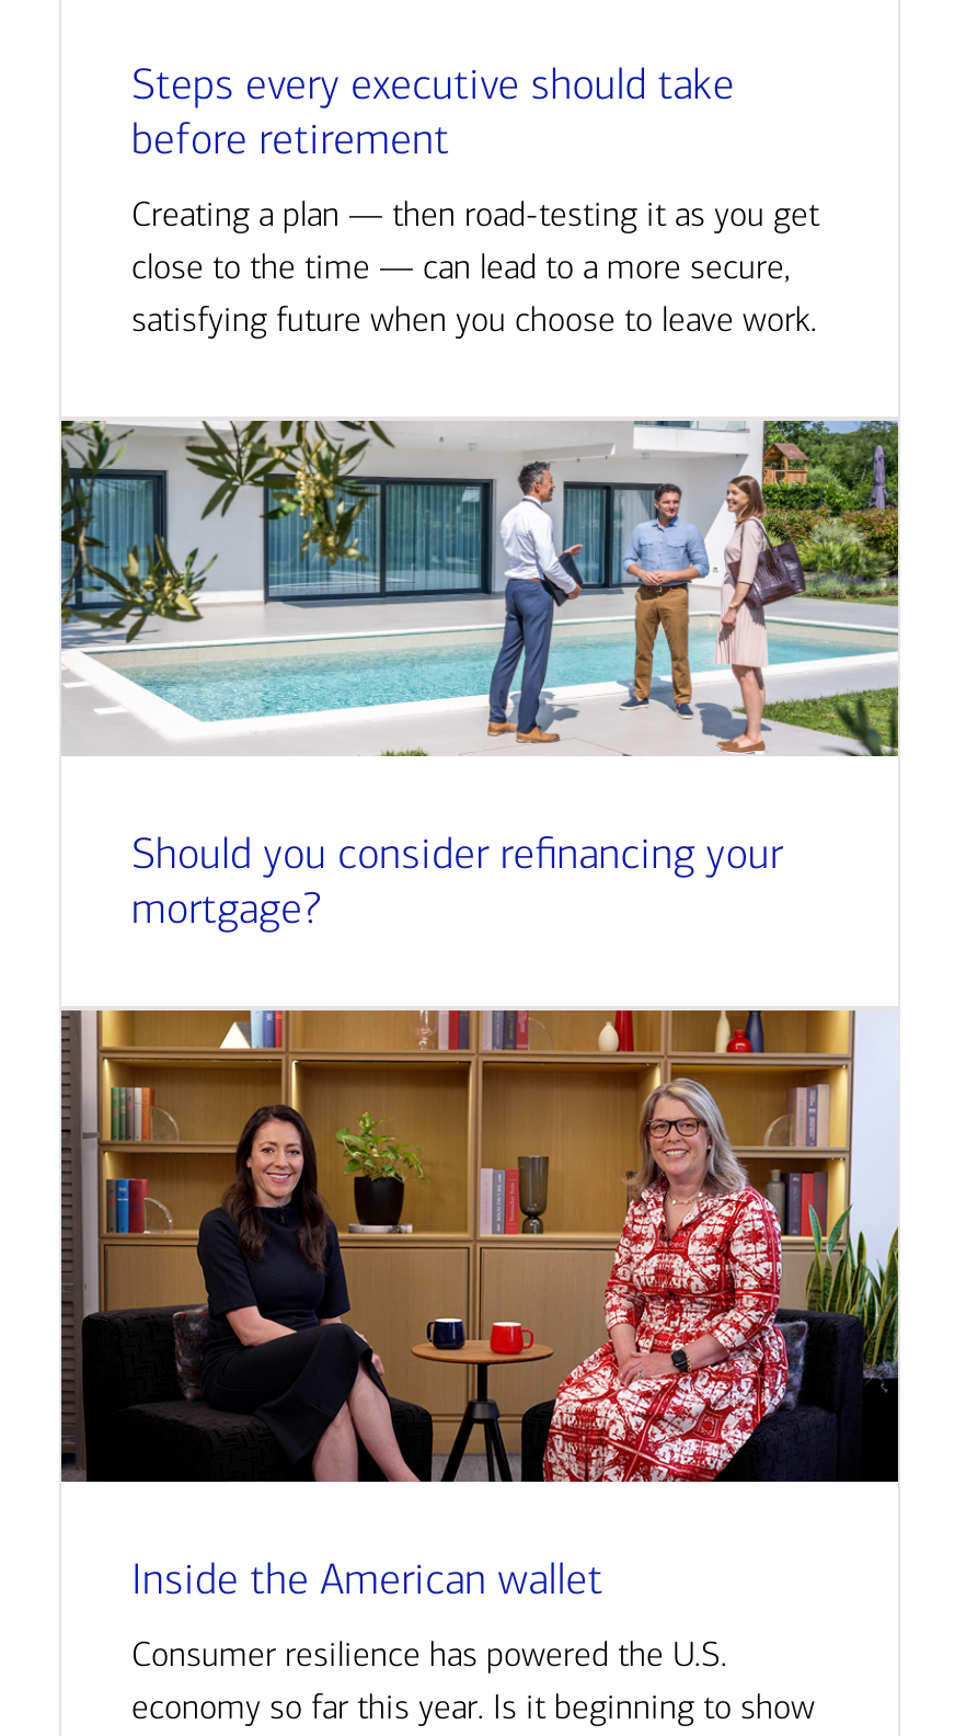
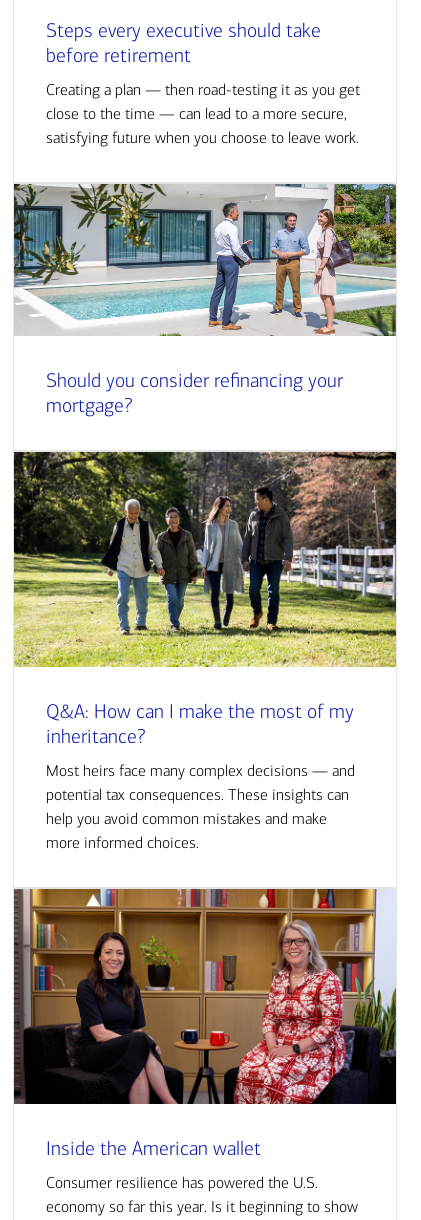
+ [image]
+ Q&A: How can I make the most of my
+ inheritance?
+ Most heirs face many complex decisions — and
+ potential tax consequences. These insights can
+ help you avoid common mistakes and make
+ more informed choices.
